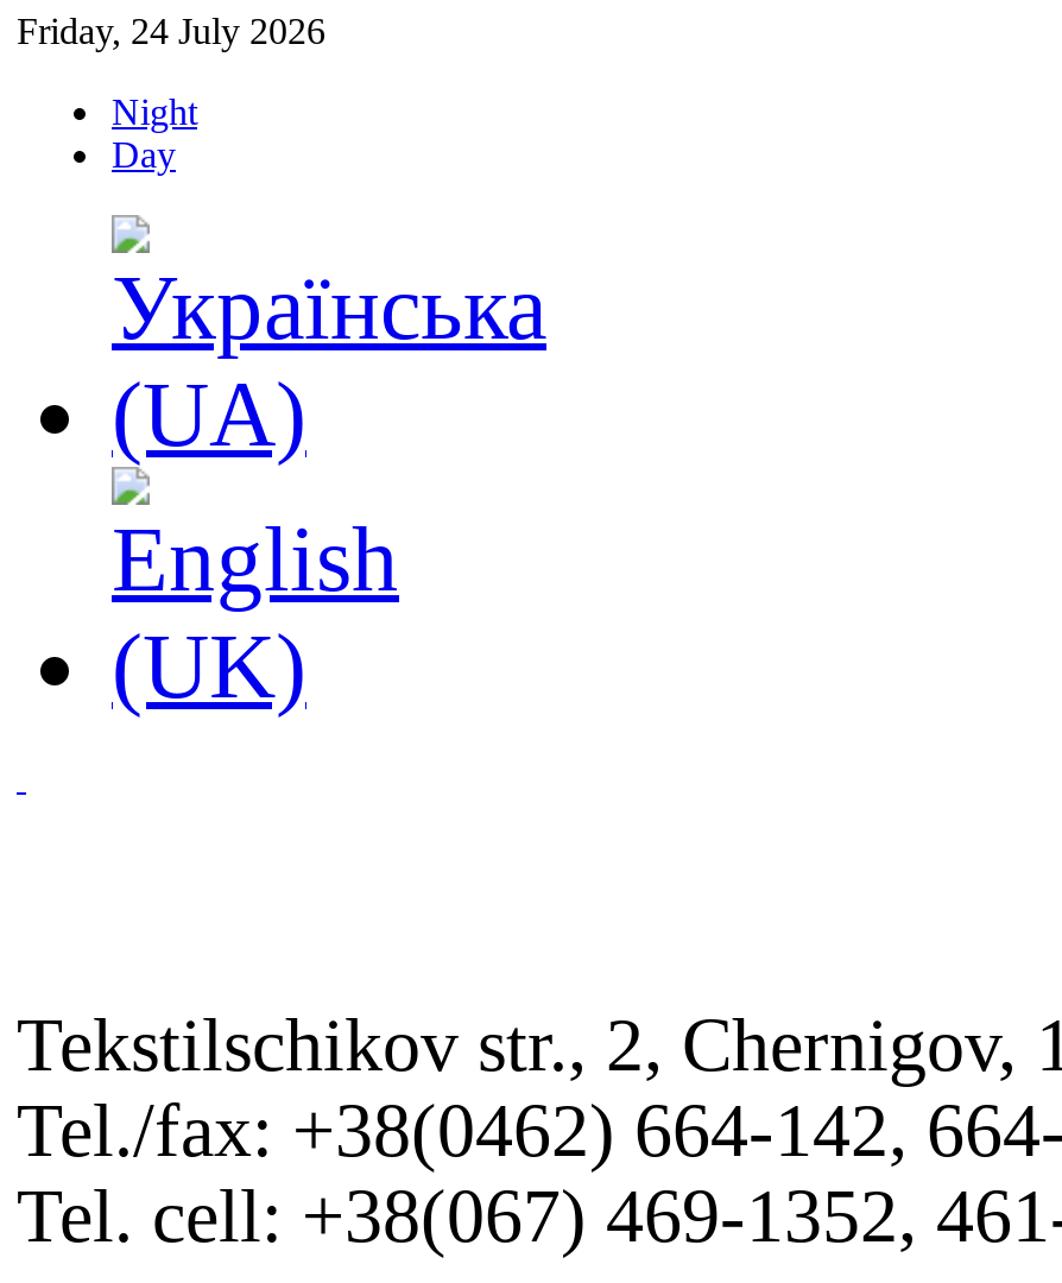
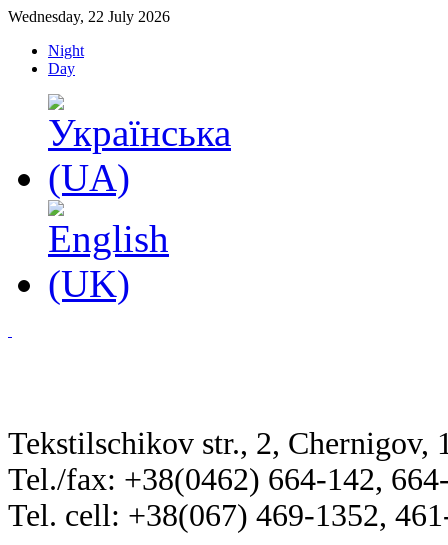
- Friday, 24 July 2026
+ Wednesday, 22 July 2026
